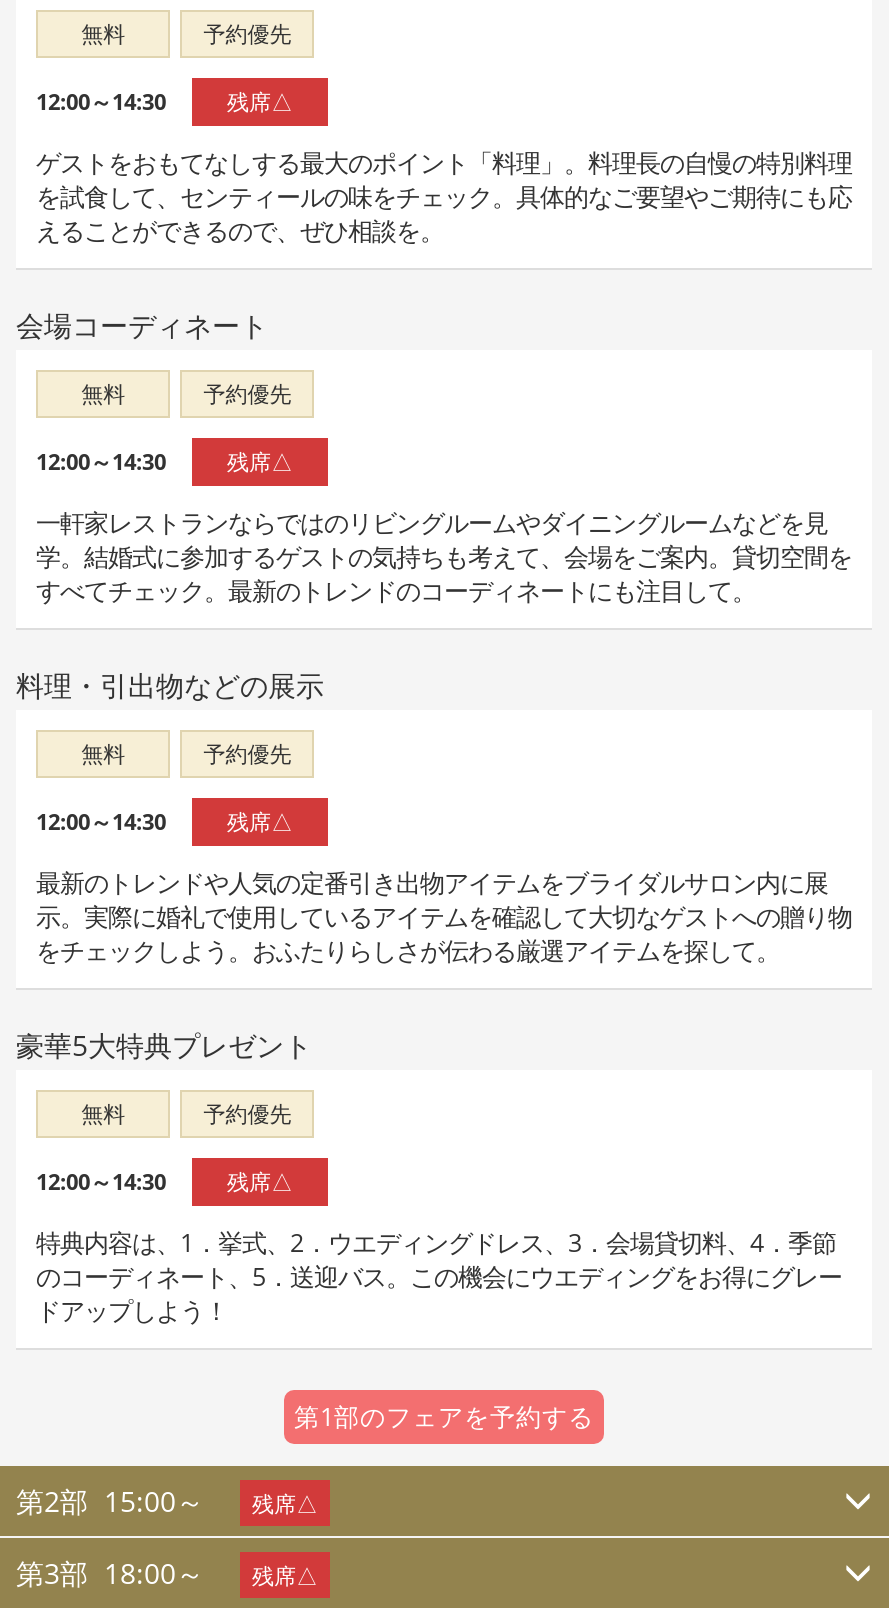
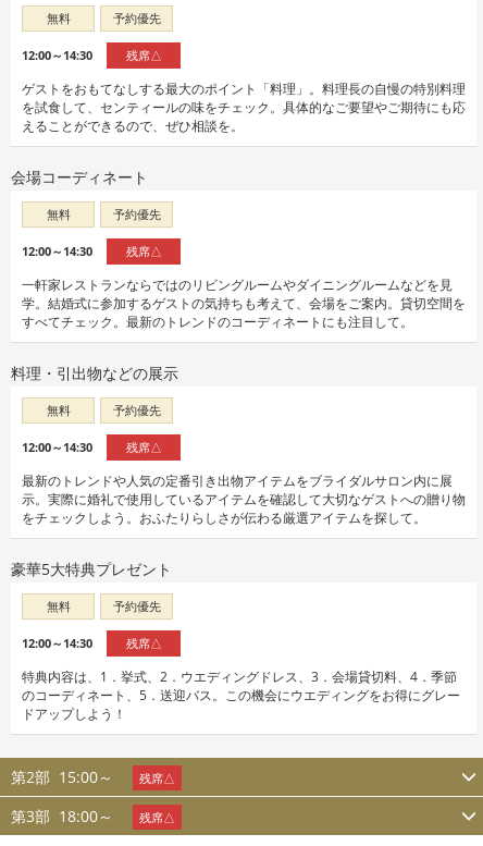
- 第1部のフェアを予約する
